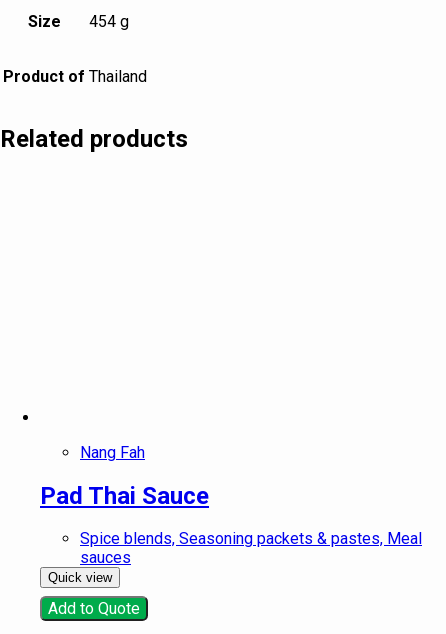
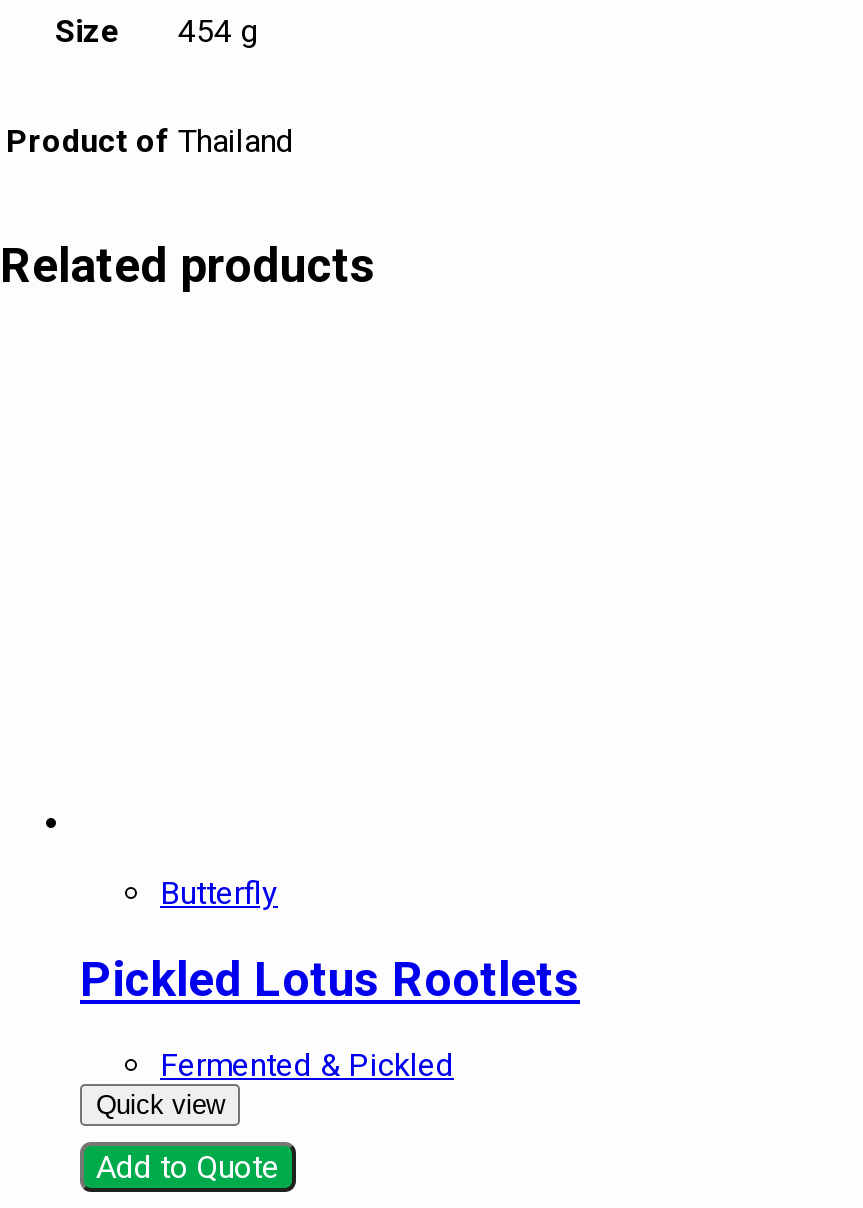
- Nang Fah
+ Butterfly

- Pad Thai Sauce
+ Pickled Lotus Rootlets

- Spice blends, Seasoning packets & pastes, Meal
- sauces
+ Fermented & Pickled
